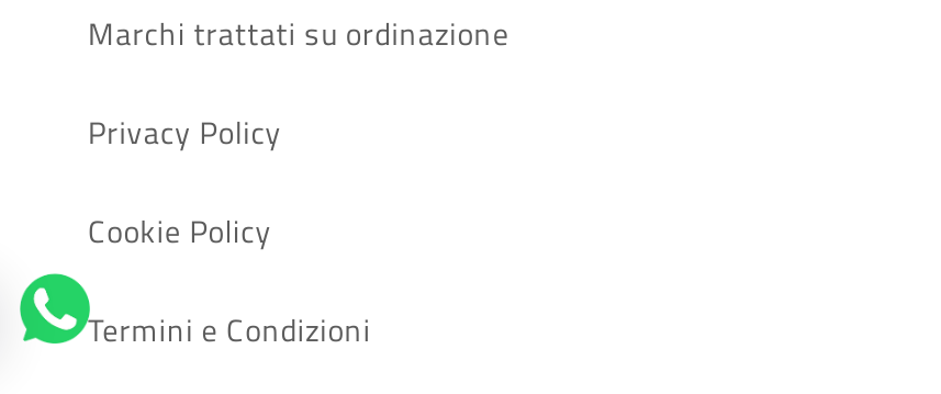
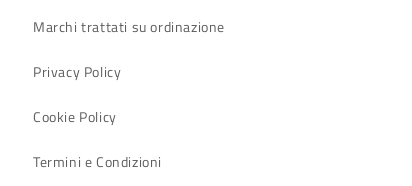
- [image]
